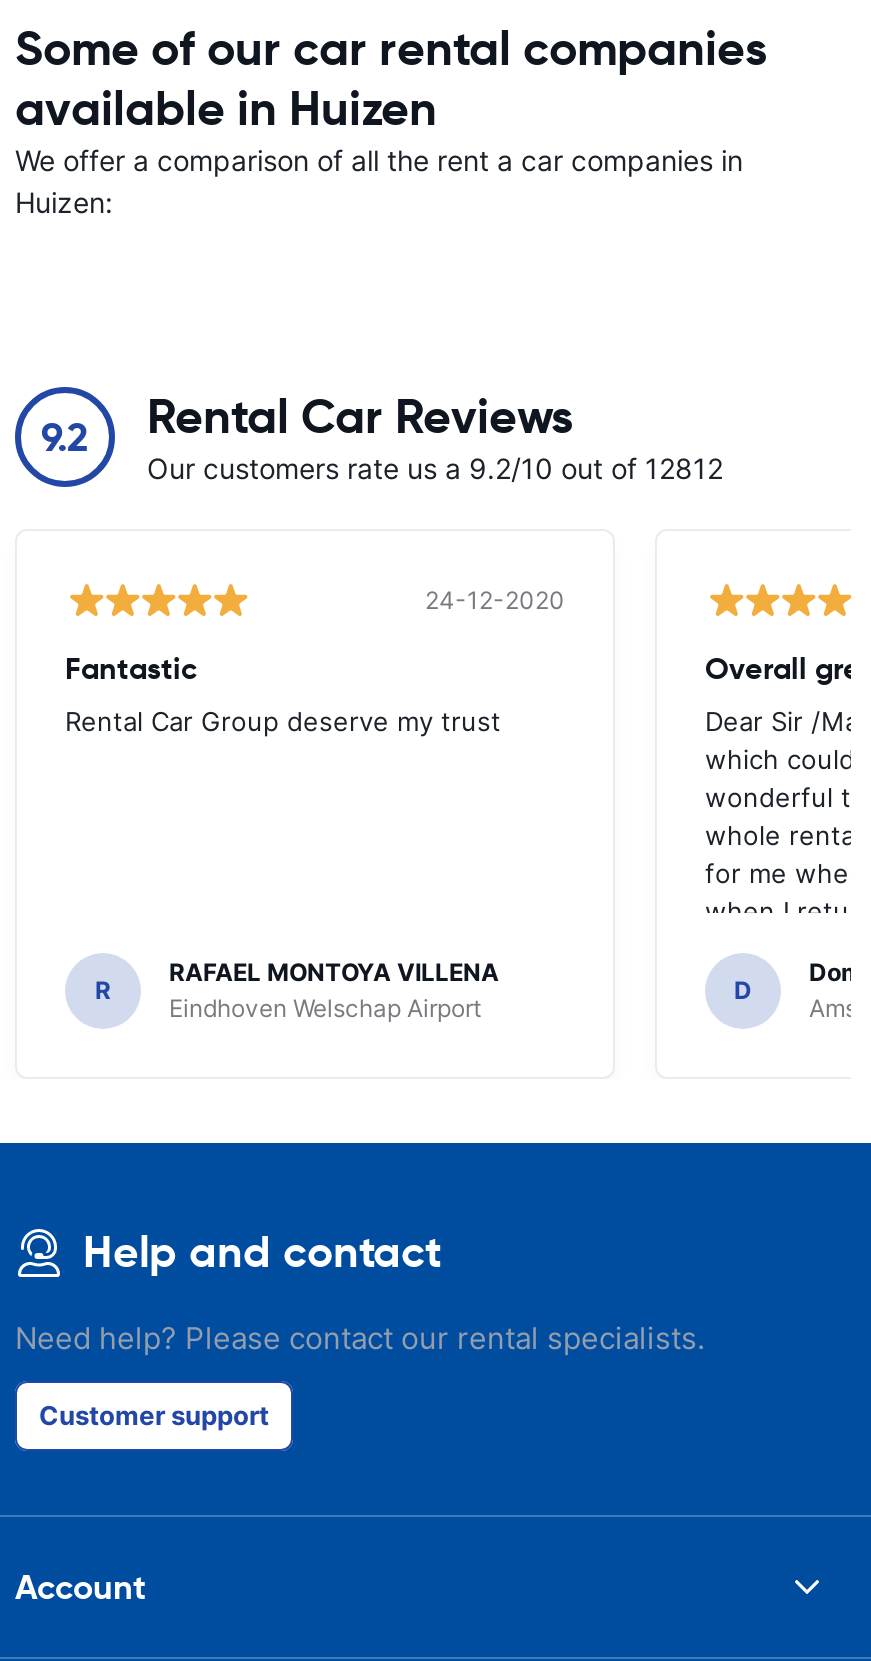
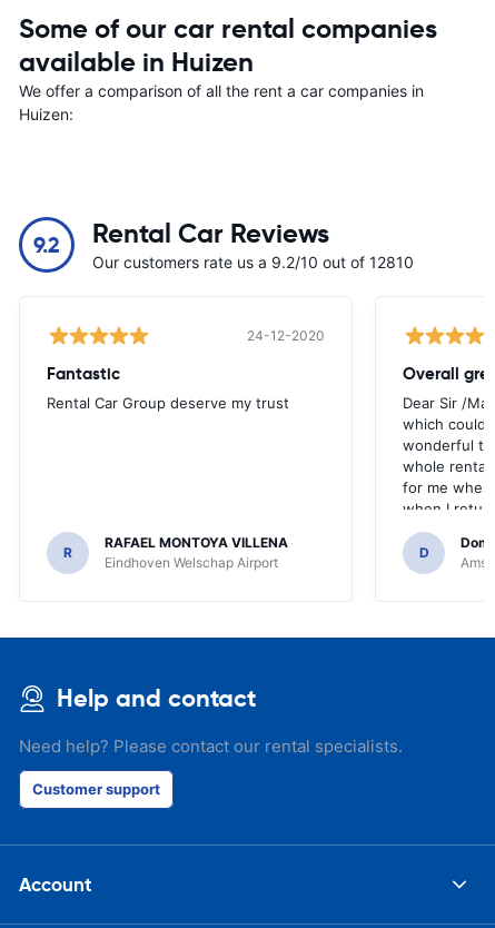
- Our customers rate us a 9.2/10 out of 12812
+ Our customers rate us a 9.2/10 out of 12810
